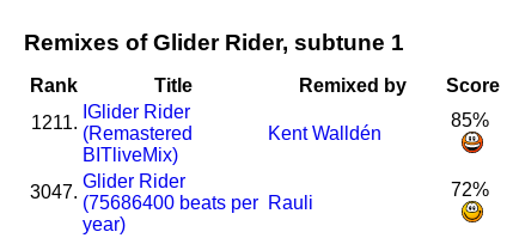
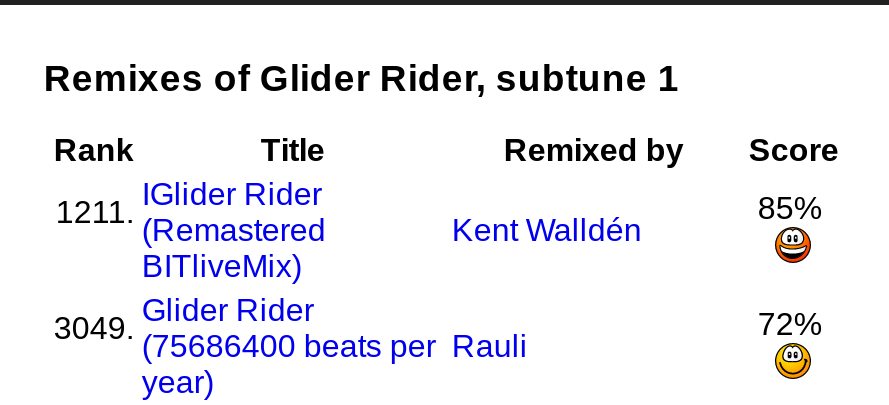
- 3047.
+ 3049.
